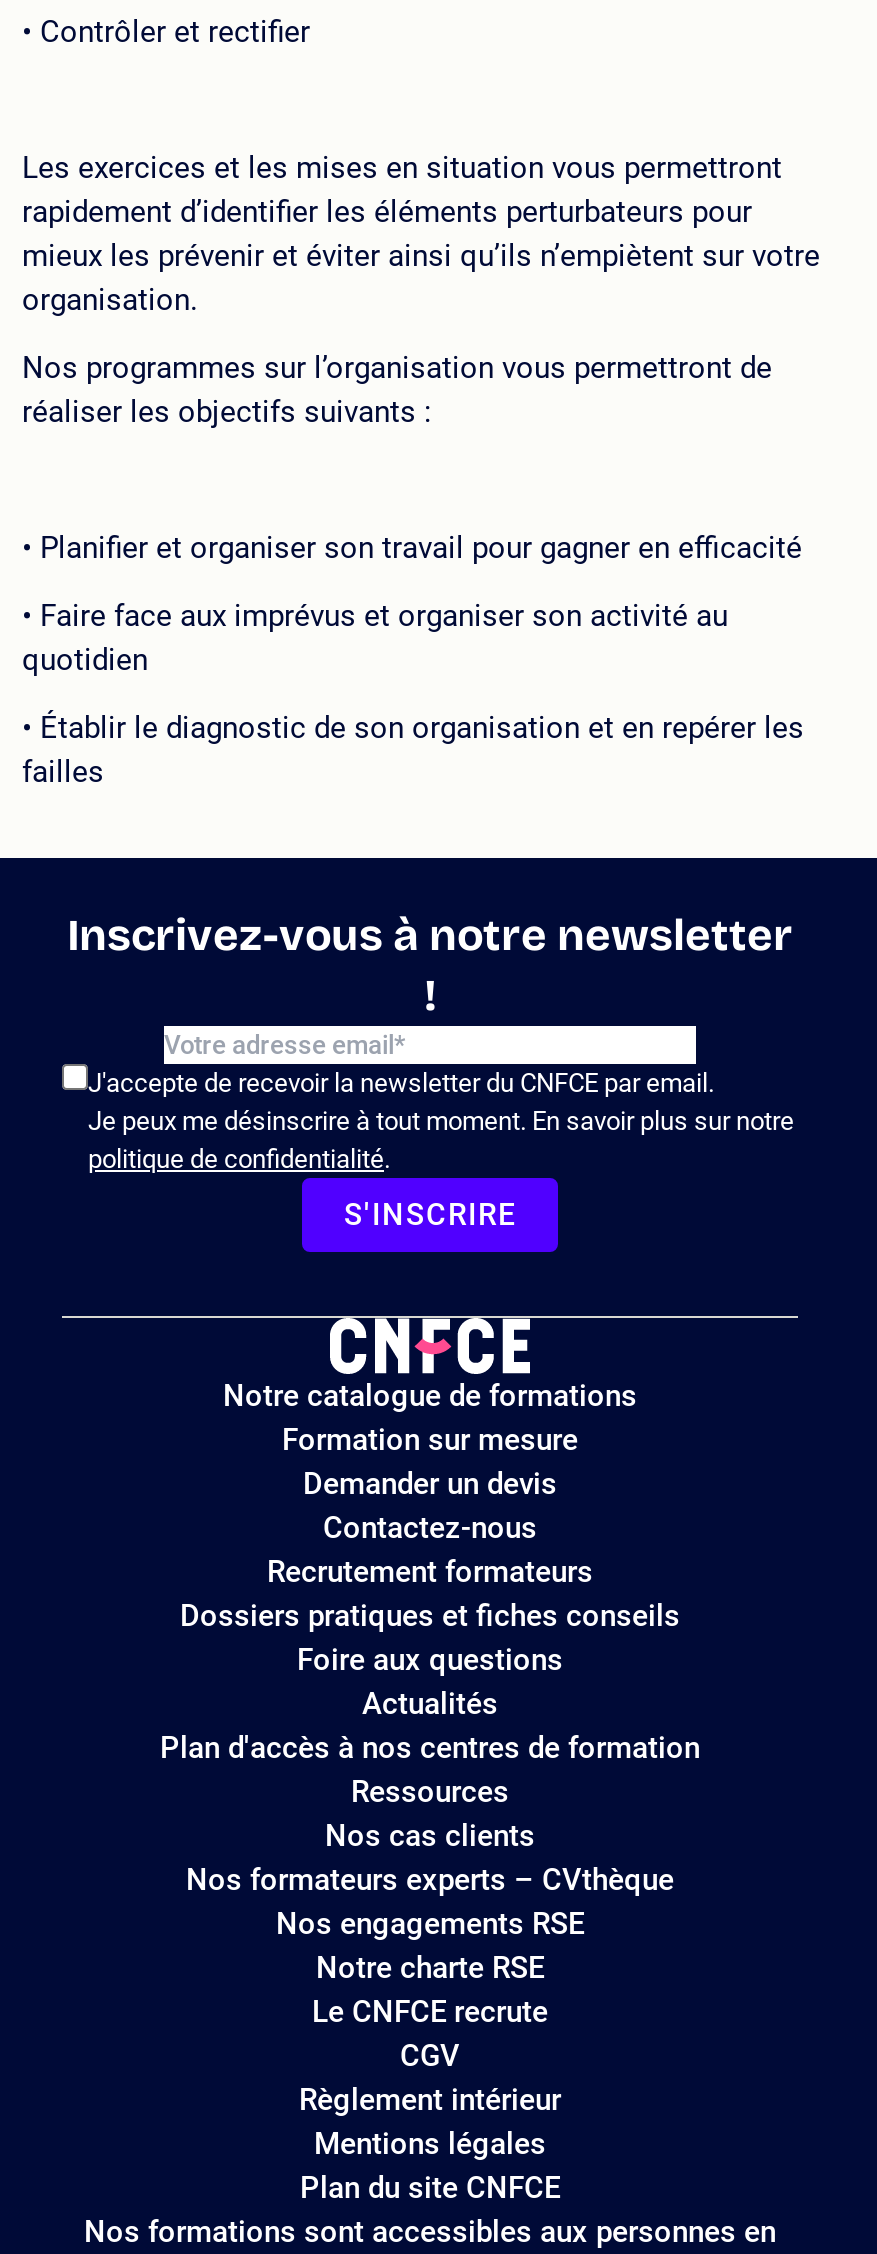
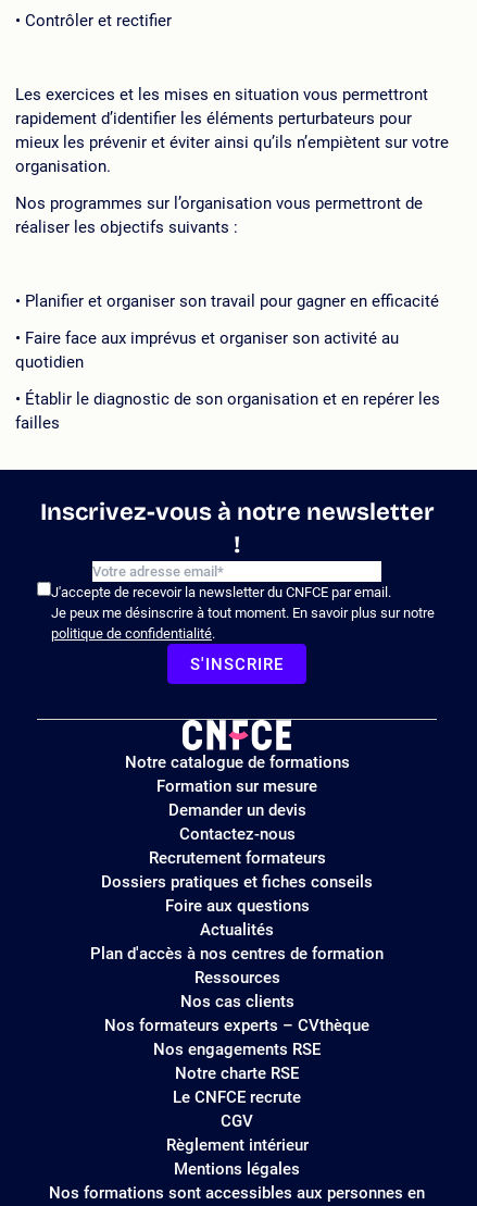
- Plan du site CNFCE
